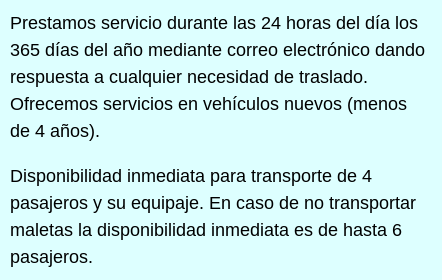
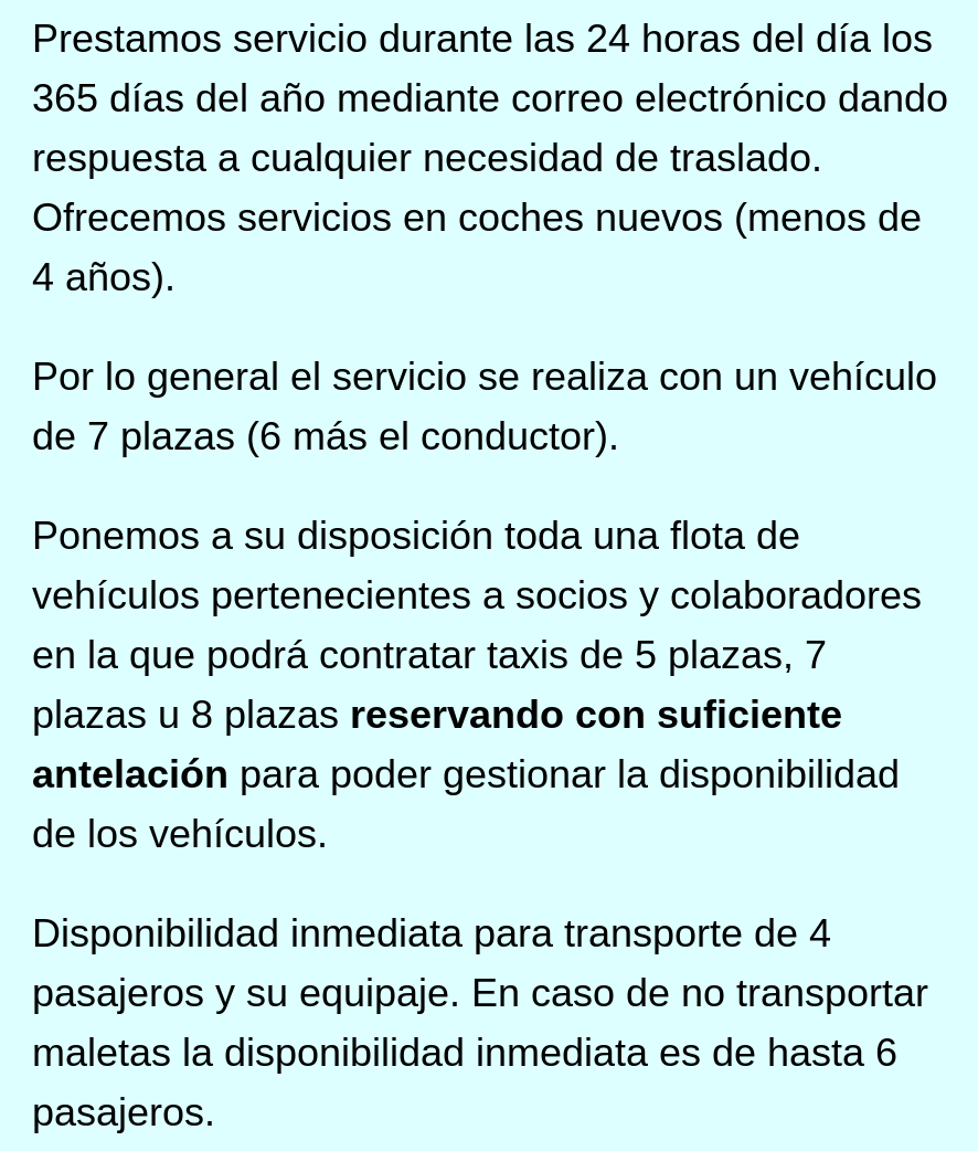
- Ofrecemos servicios en vehículos nuevos (menos
- de 4 años).
+ Ofrecemos servicios en coches nuevos (menos de
+ 4 años).
+ Por lo general el servicio se realiza con un vehículo
+ de 7 plazas (6 más el conductor).
+ Ponemos a su disposición toda una flota de
+ vehículos pertenecientes a socios y colaboradores
+ en la que podrá contratar taxis de 5 plazas, 7
+ plazas u 8 plazas reservando con suficiente
+ antelación para poder gestionar la disponibilidad
+ de los vehículos.
